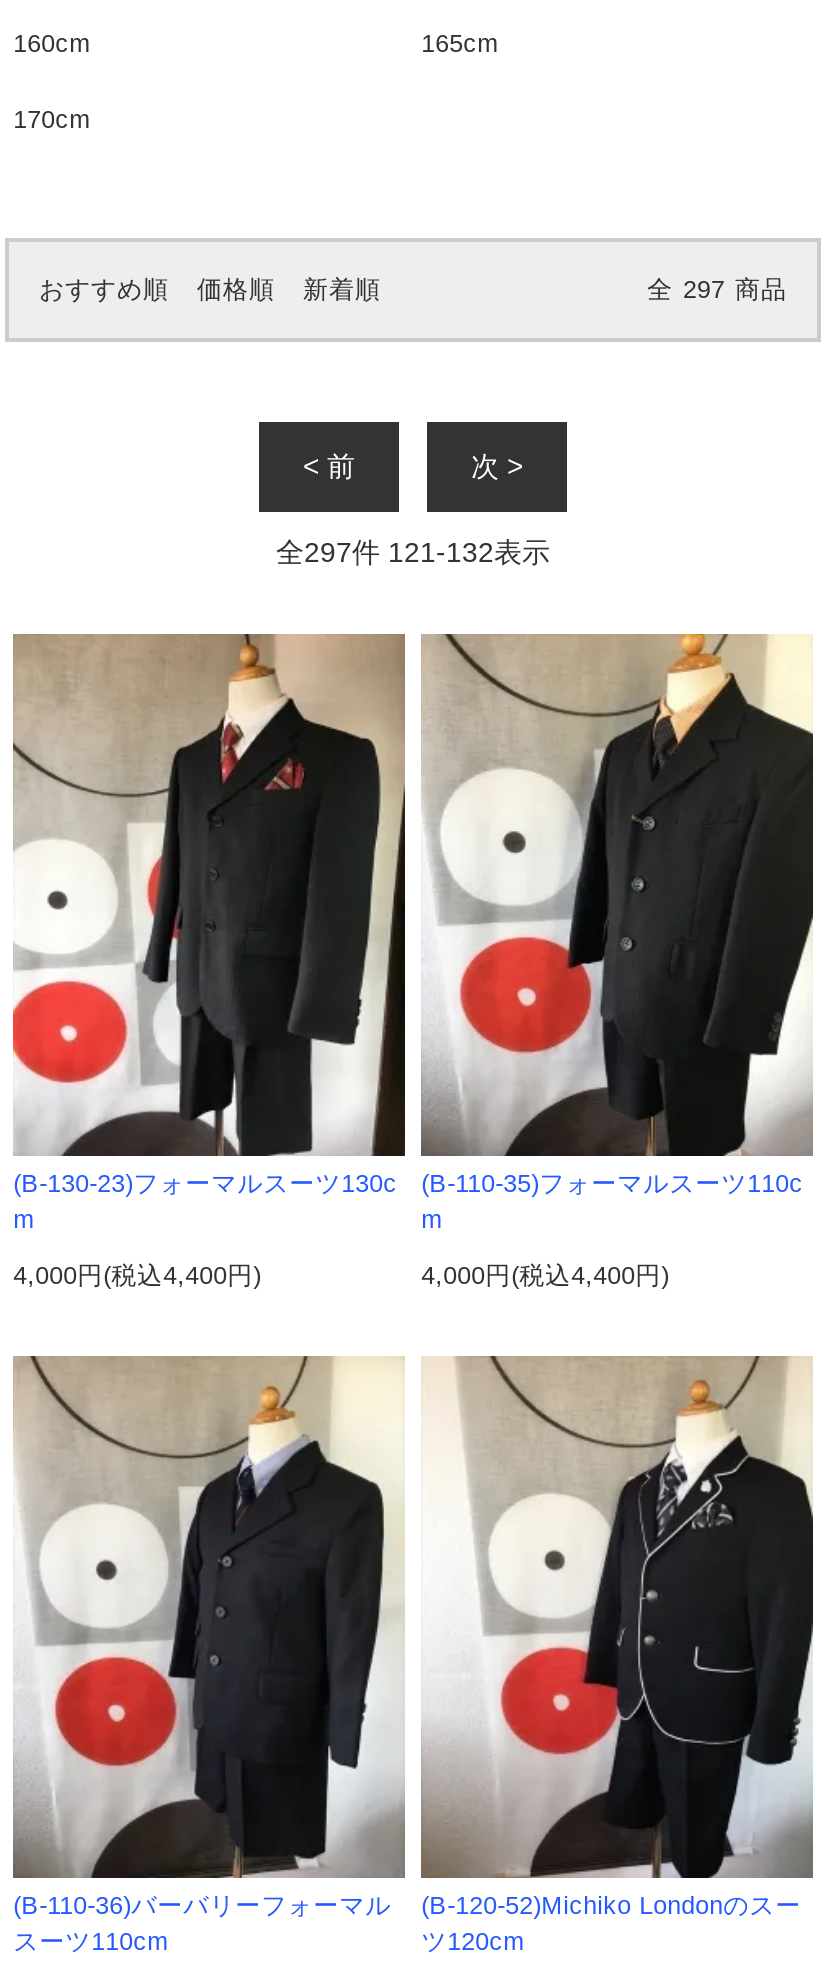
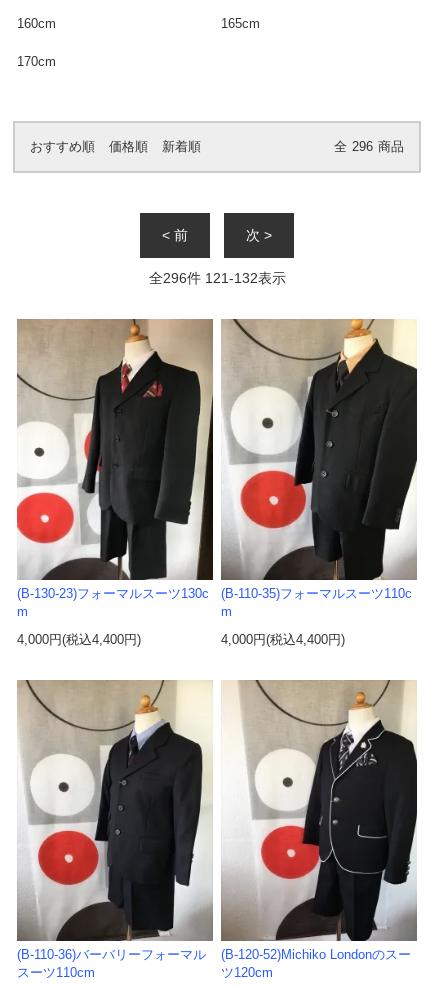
- 全 297 商品
+ 全 296 商品

- 全297件121 -132表示
+ 全296件121 -132表示
